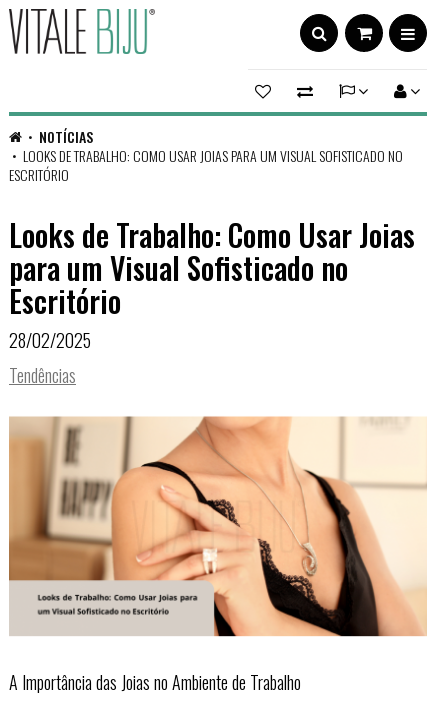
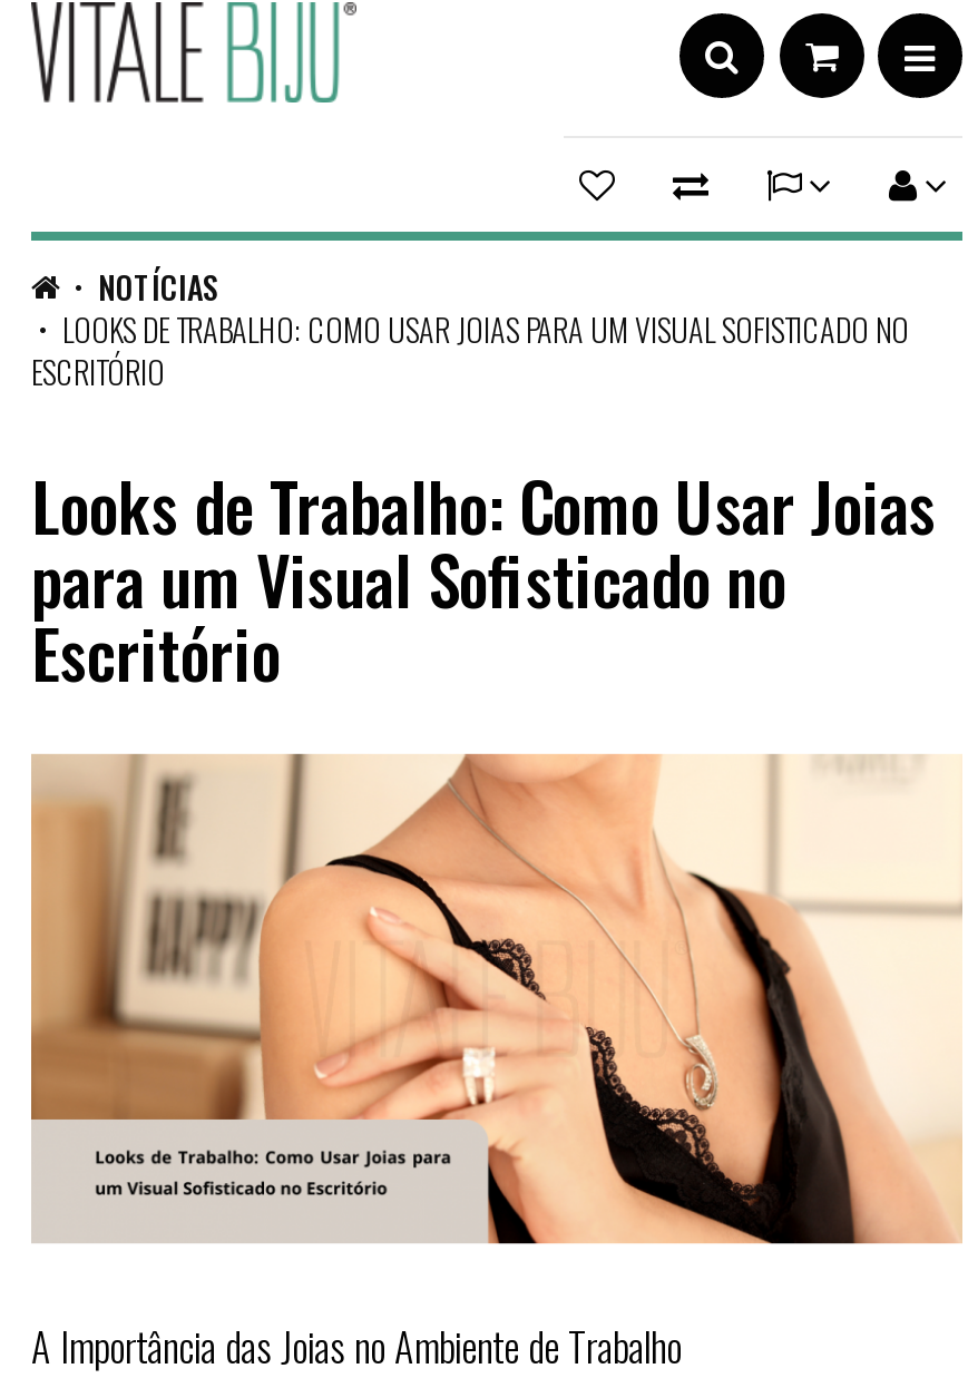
- 28/02/2025
- Tendências
